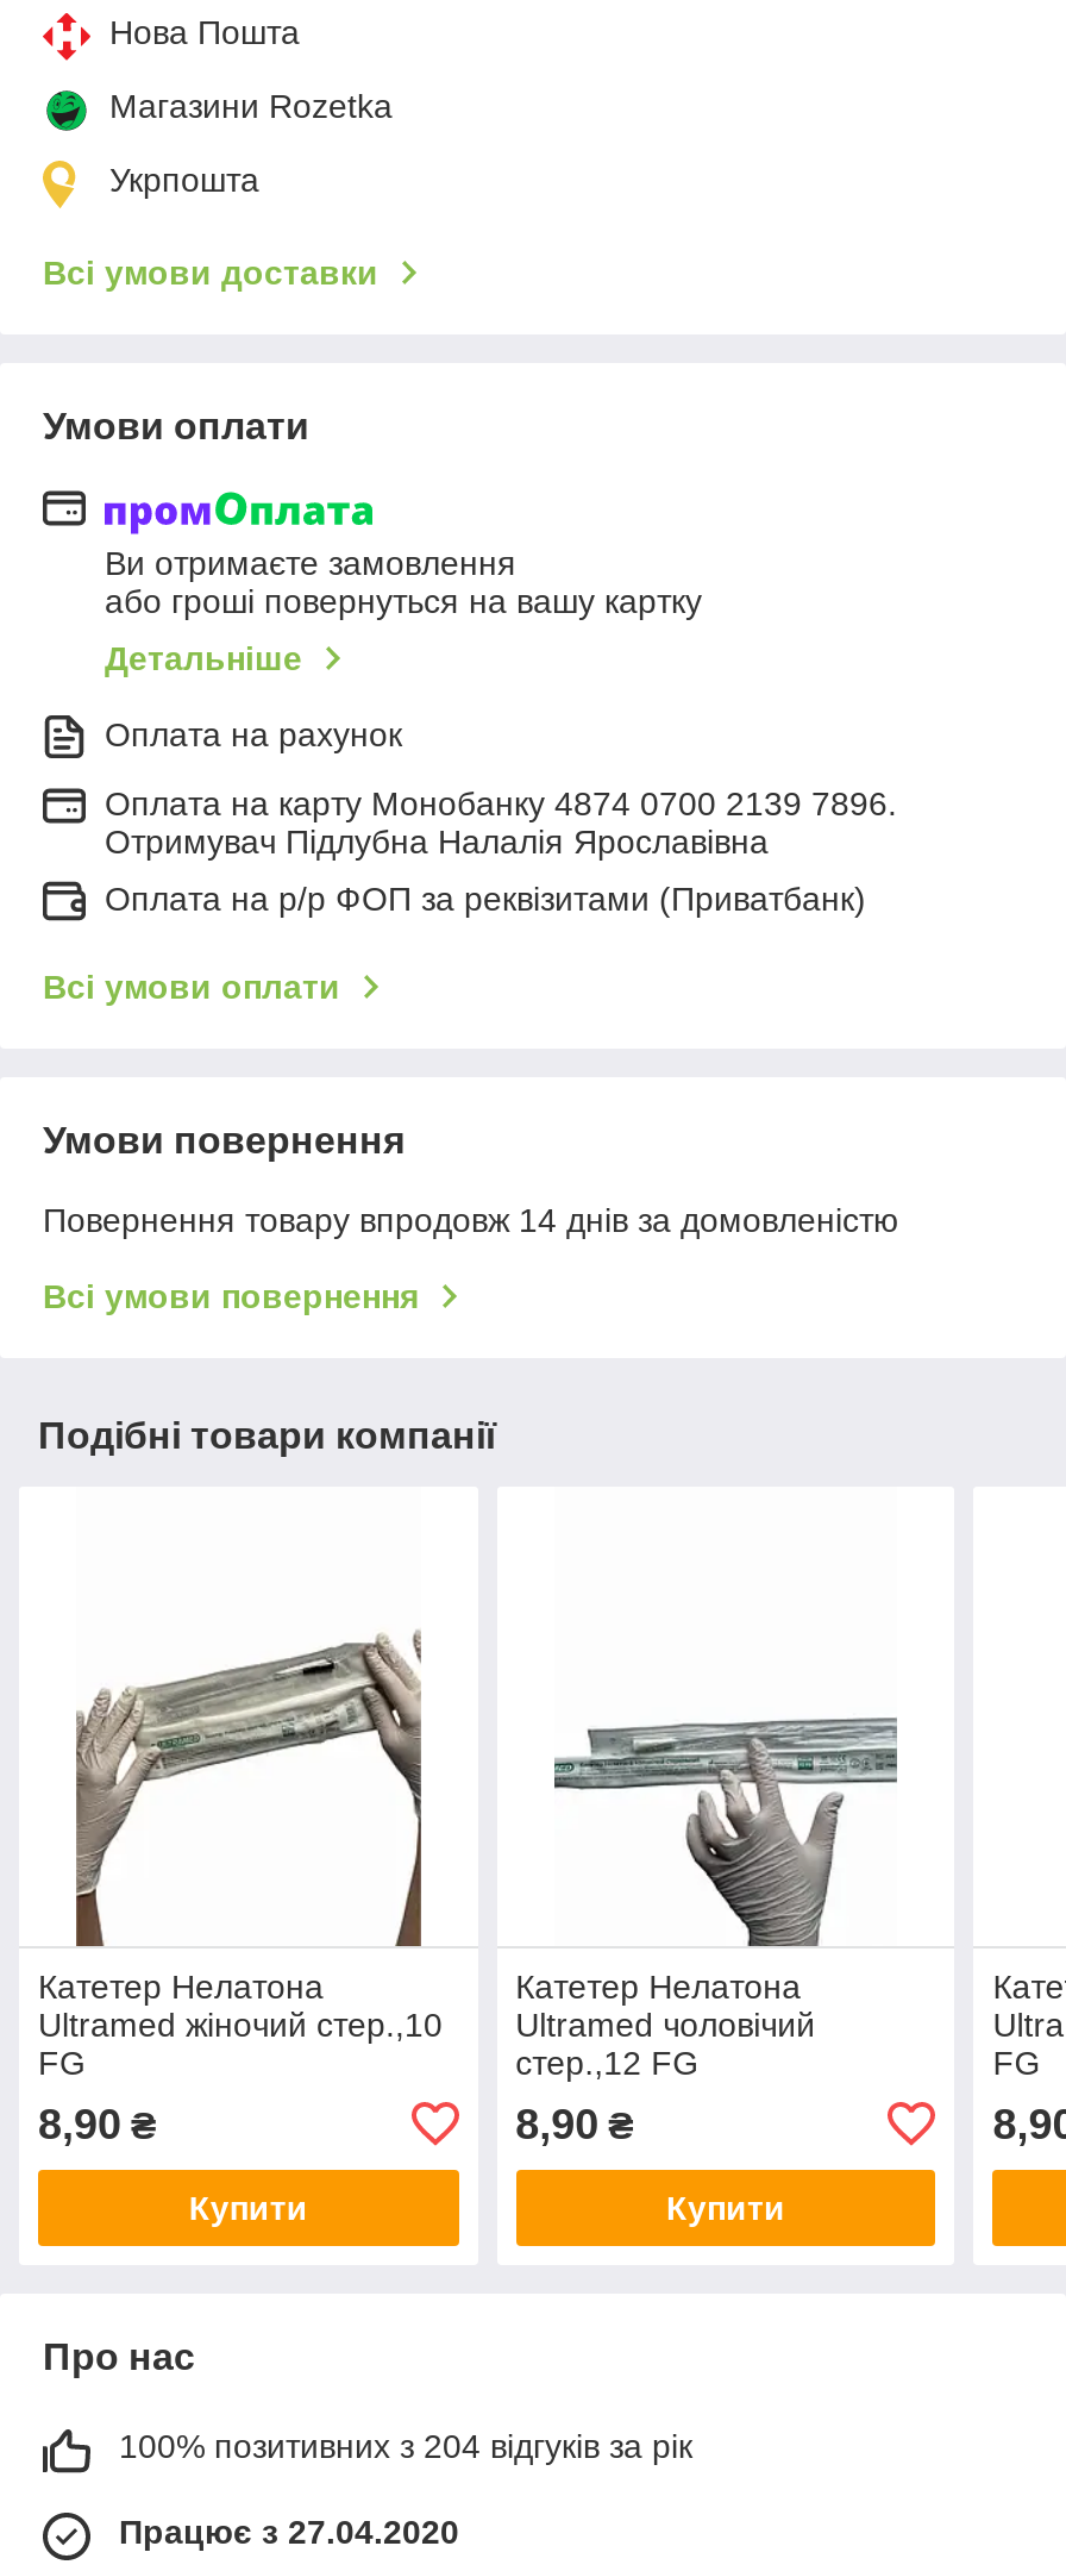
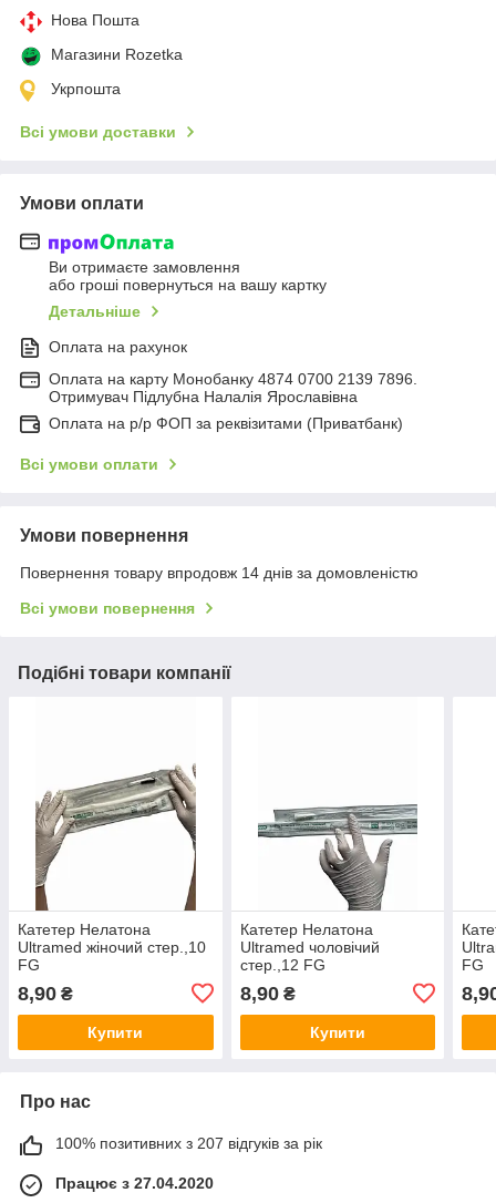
- 100% позитивних з 204 відгуків за рік
+ 100% позитивних з 207 відгуків за рік
